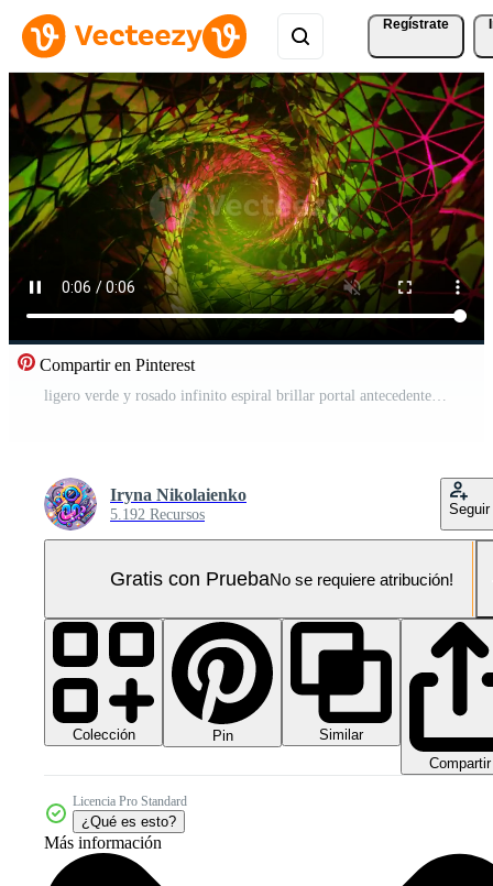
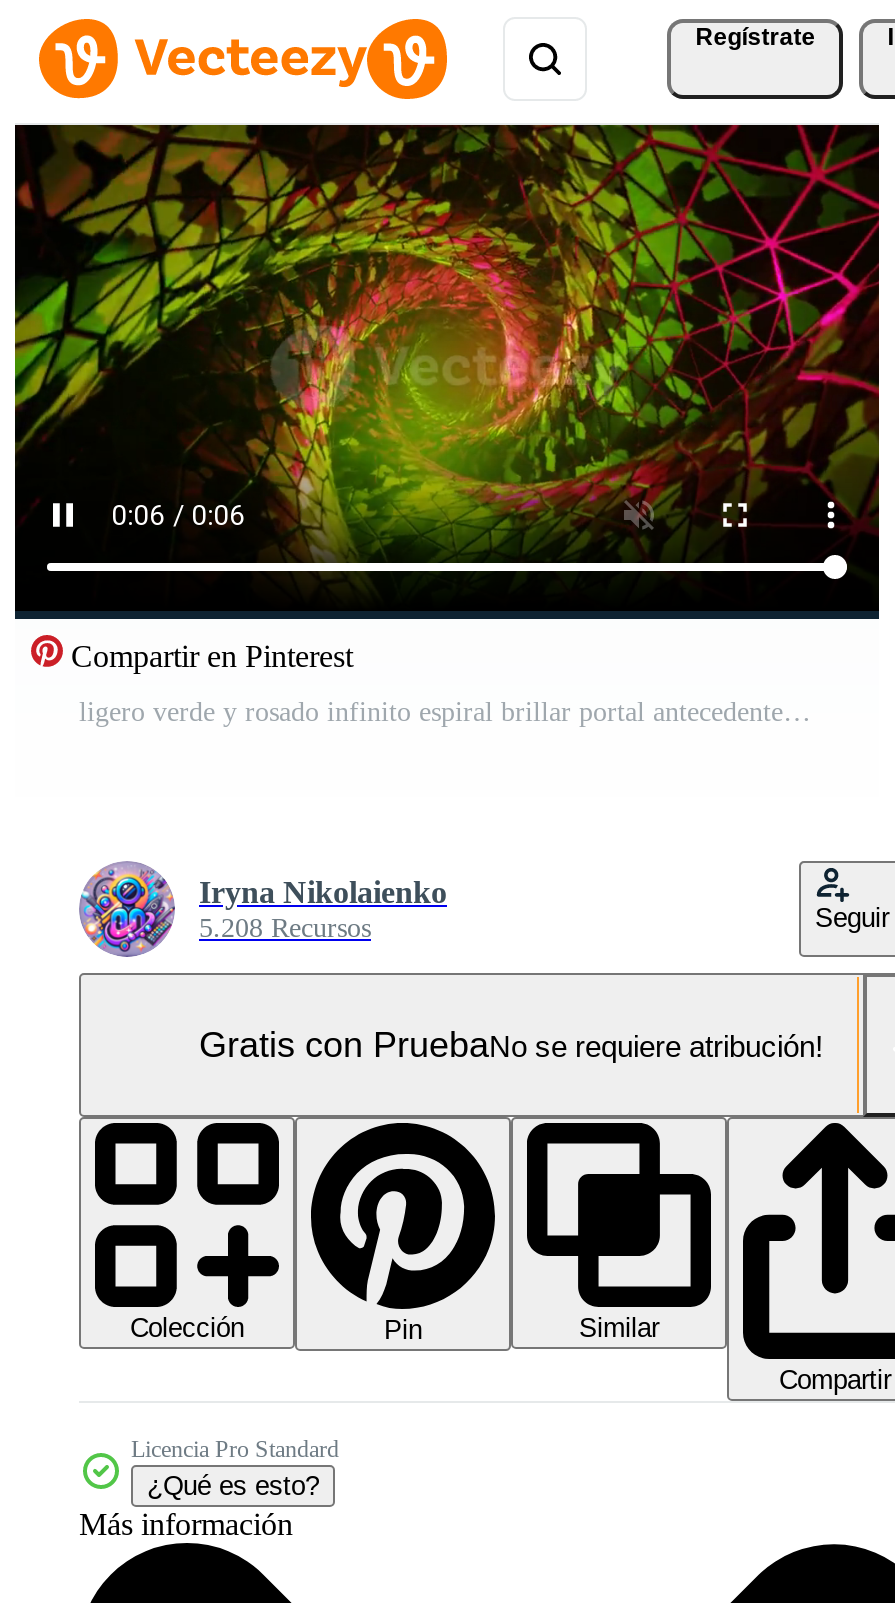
- 5.192 Recursos
+ 5.208 Recursos
